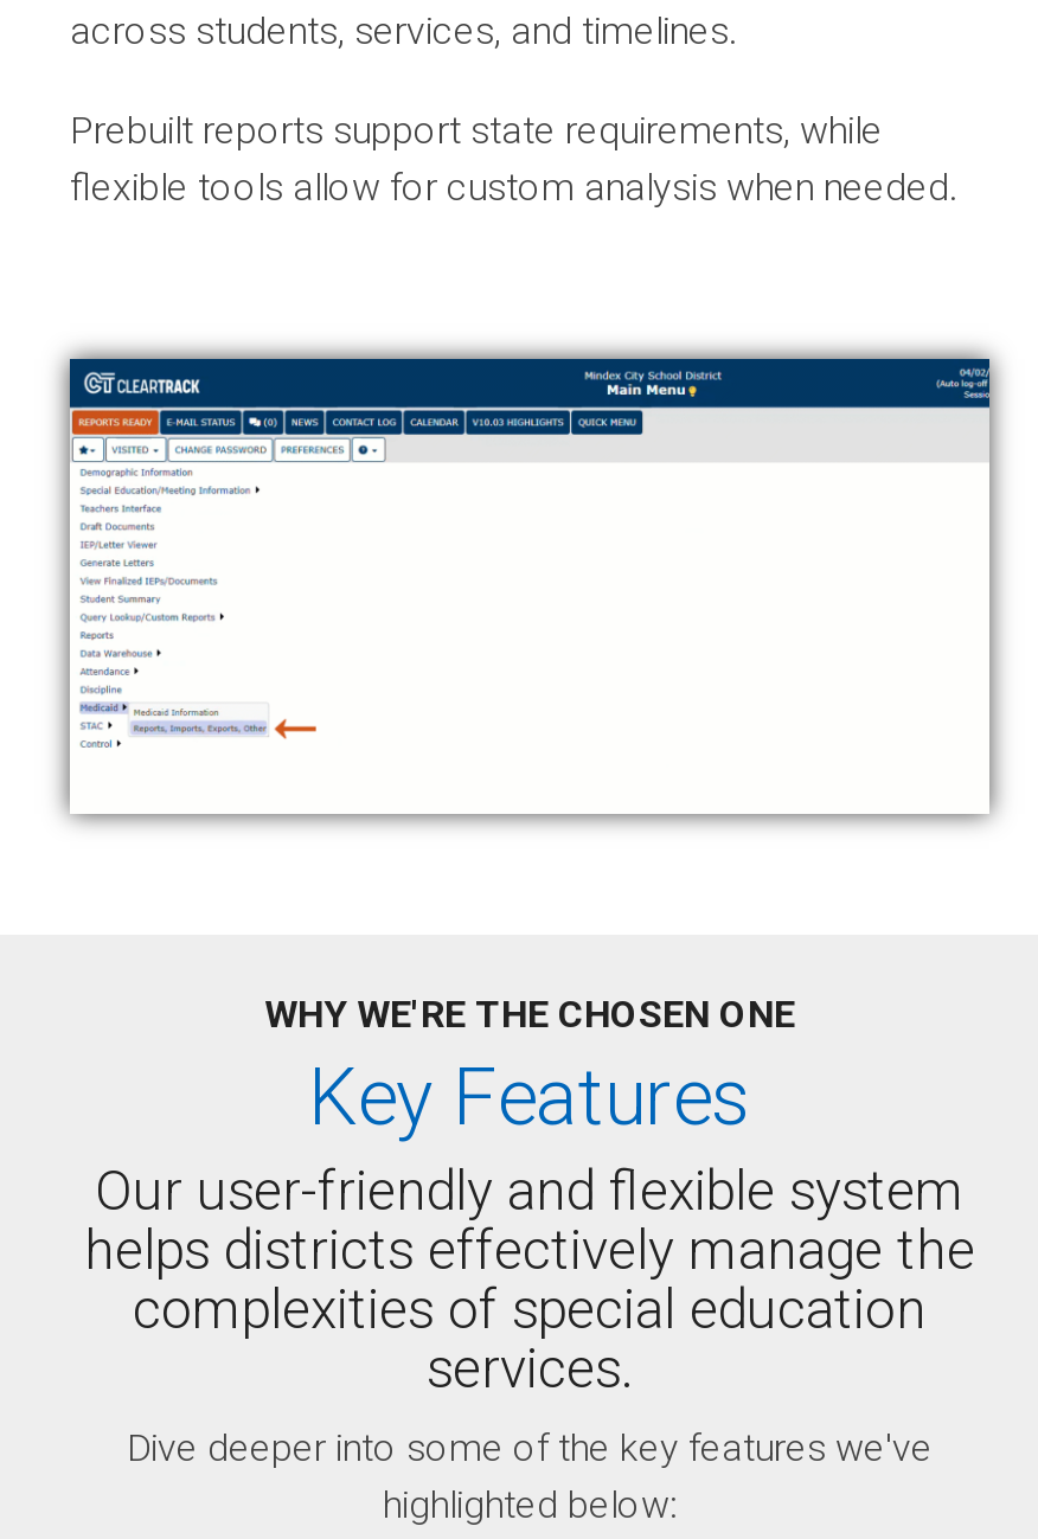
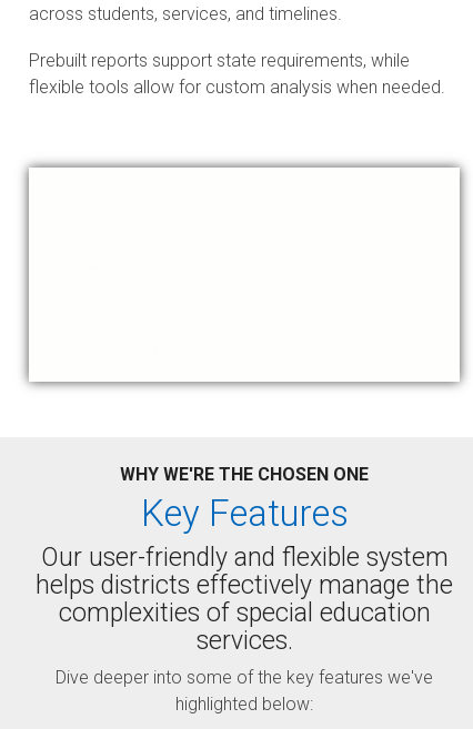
- [image]
